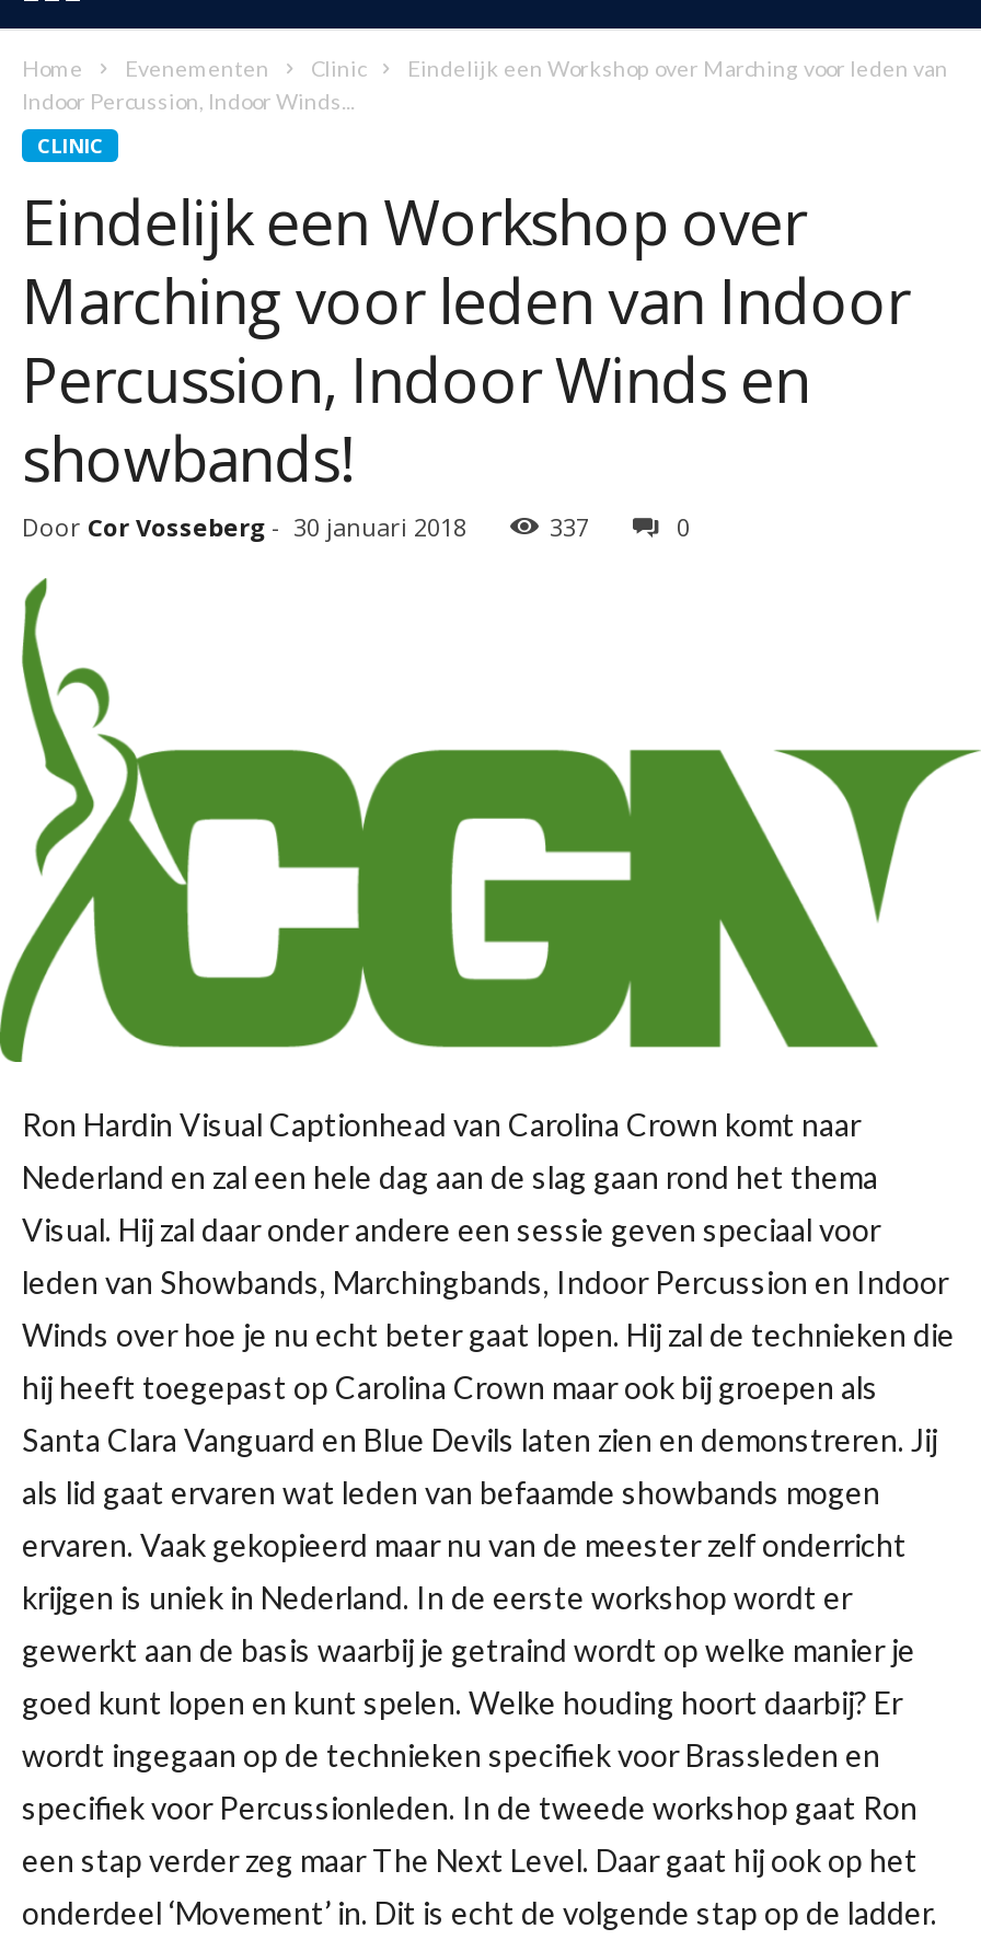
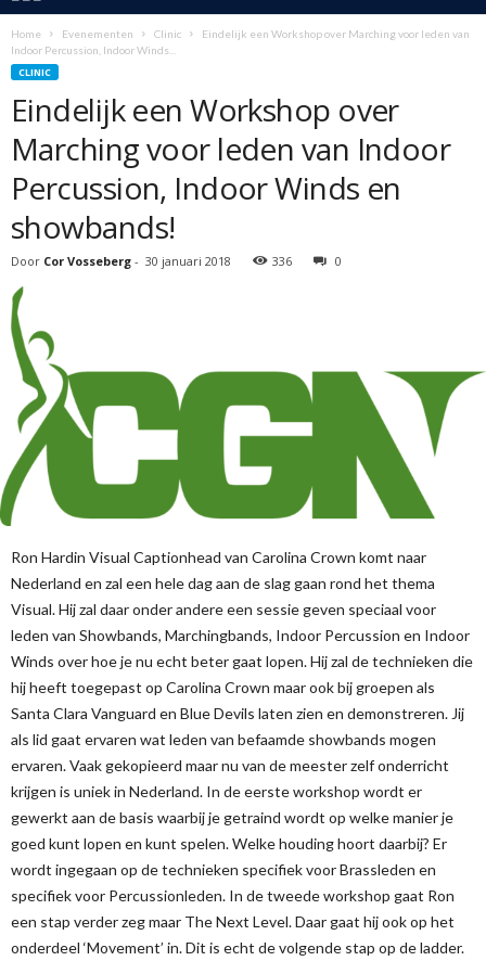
- 337
+ 336
